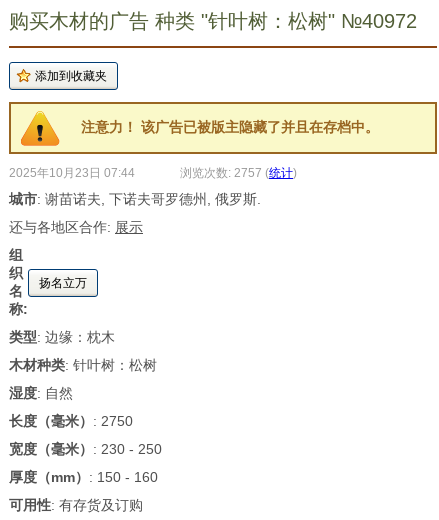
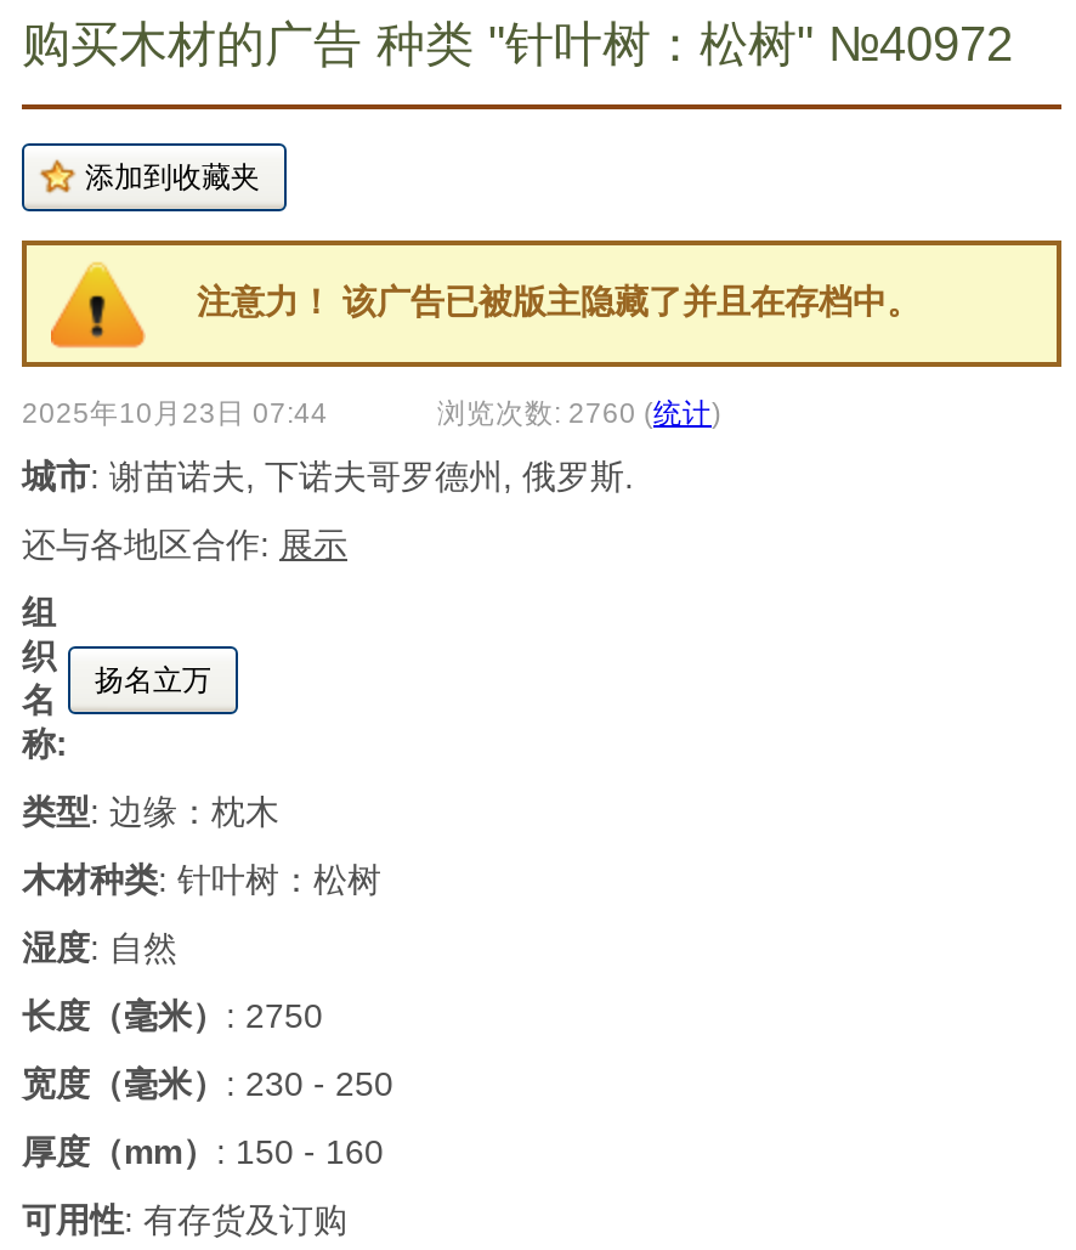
- 浏览次数: 2757 (统计)
+ 浏览次数: 2760 (统计)
